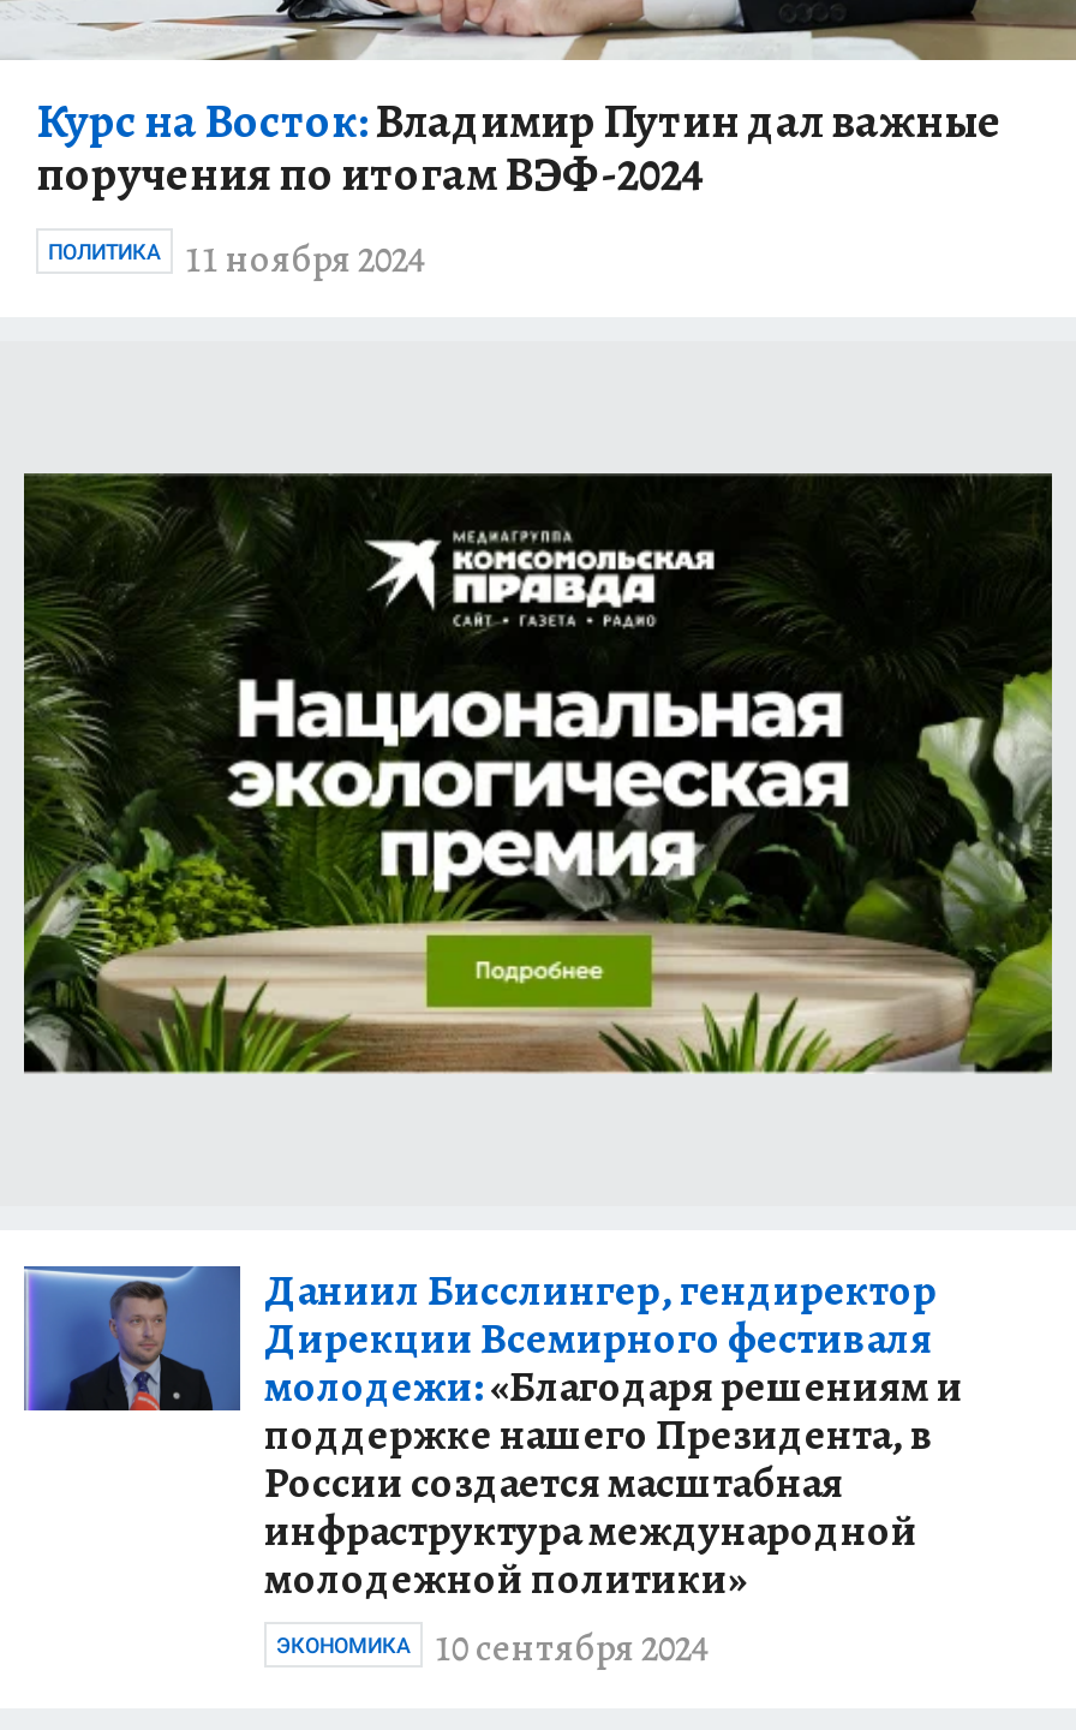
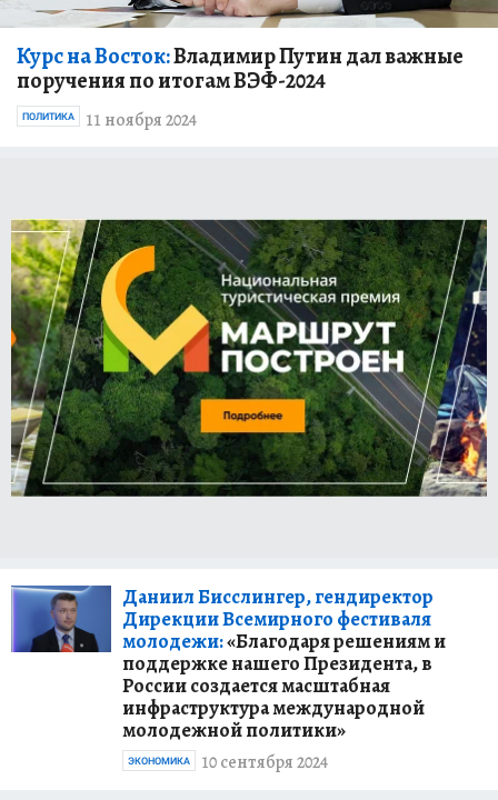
- [image]
+ [image]
